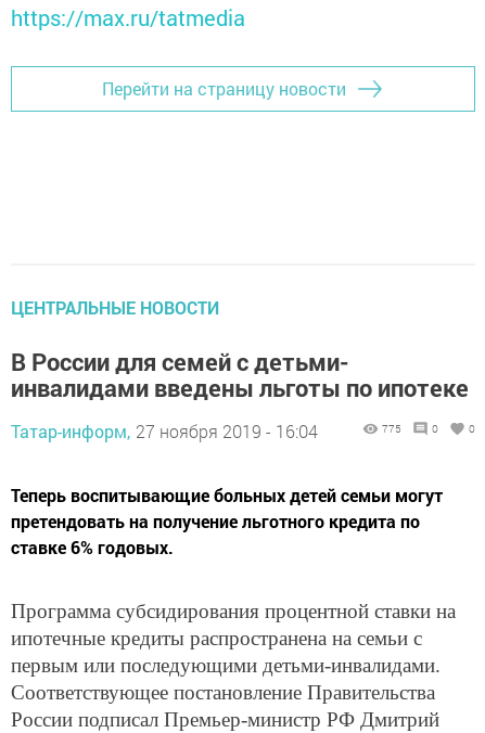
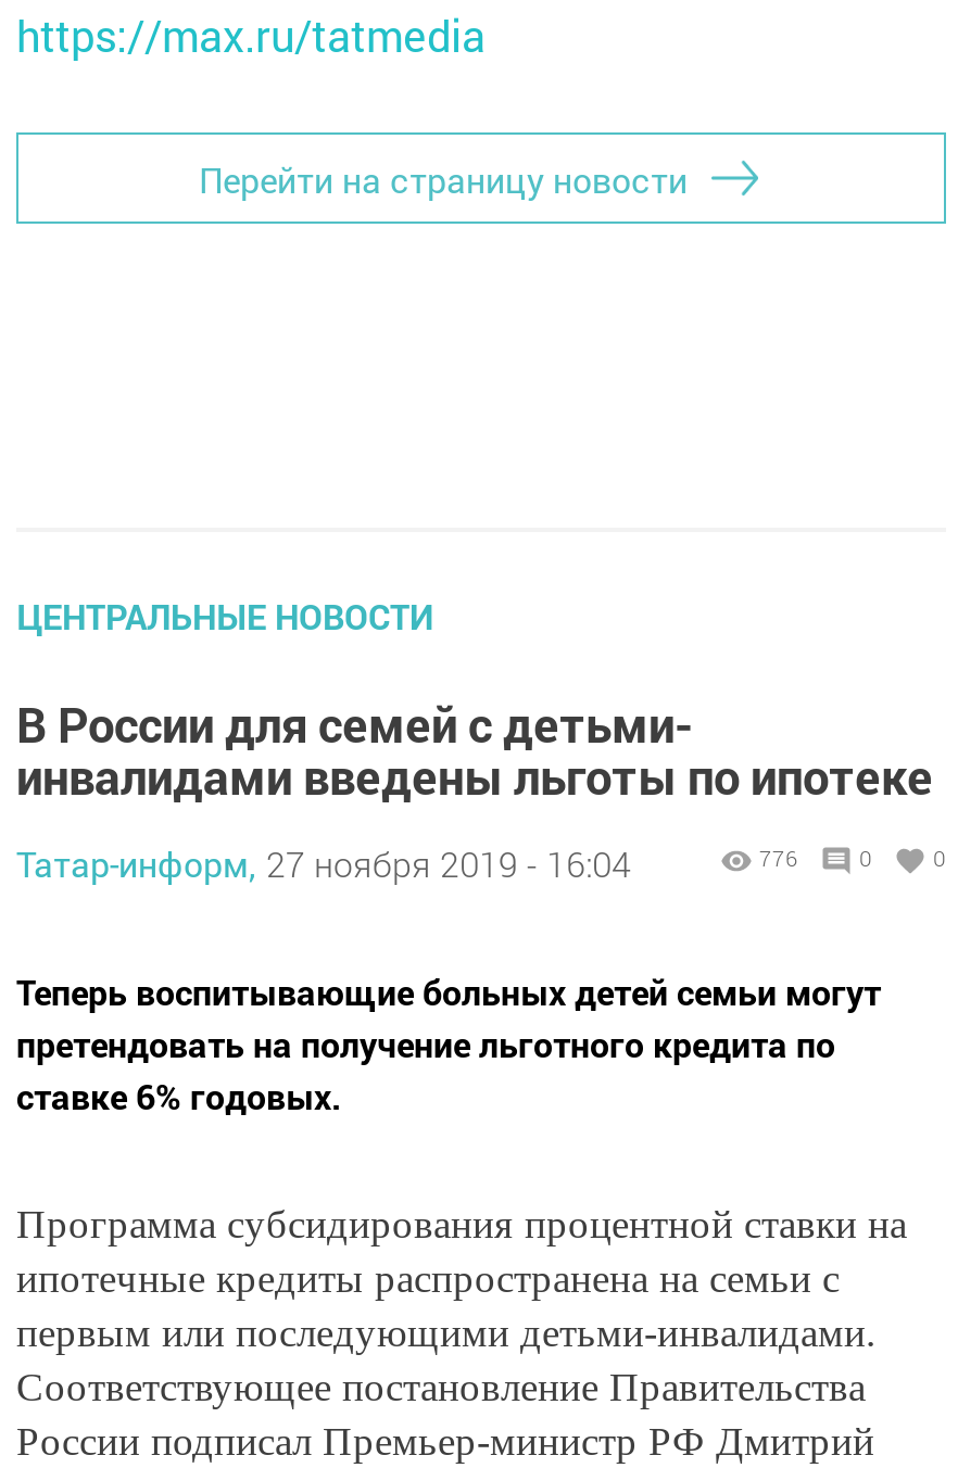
- 775
+ 776
